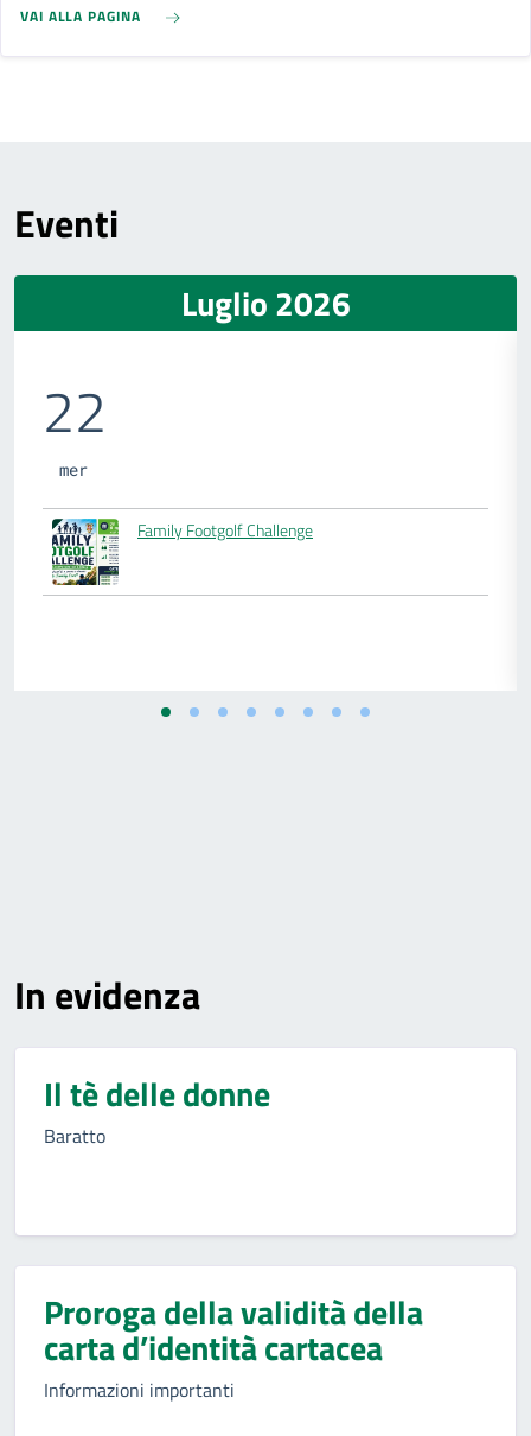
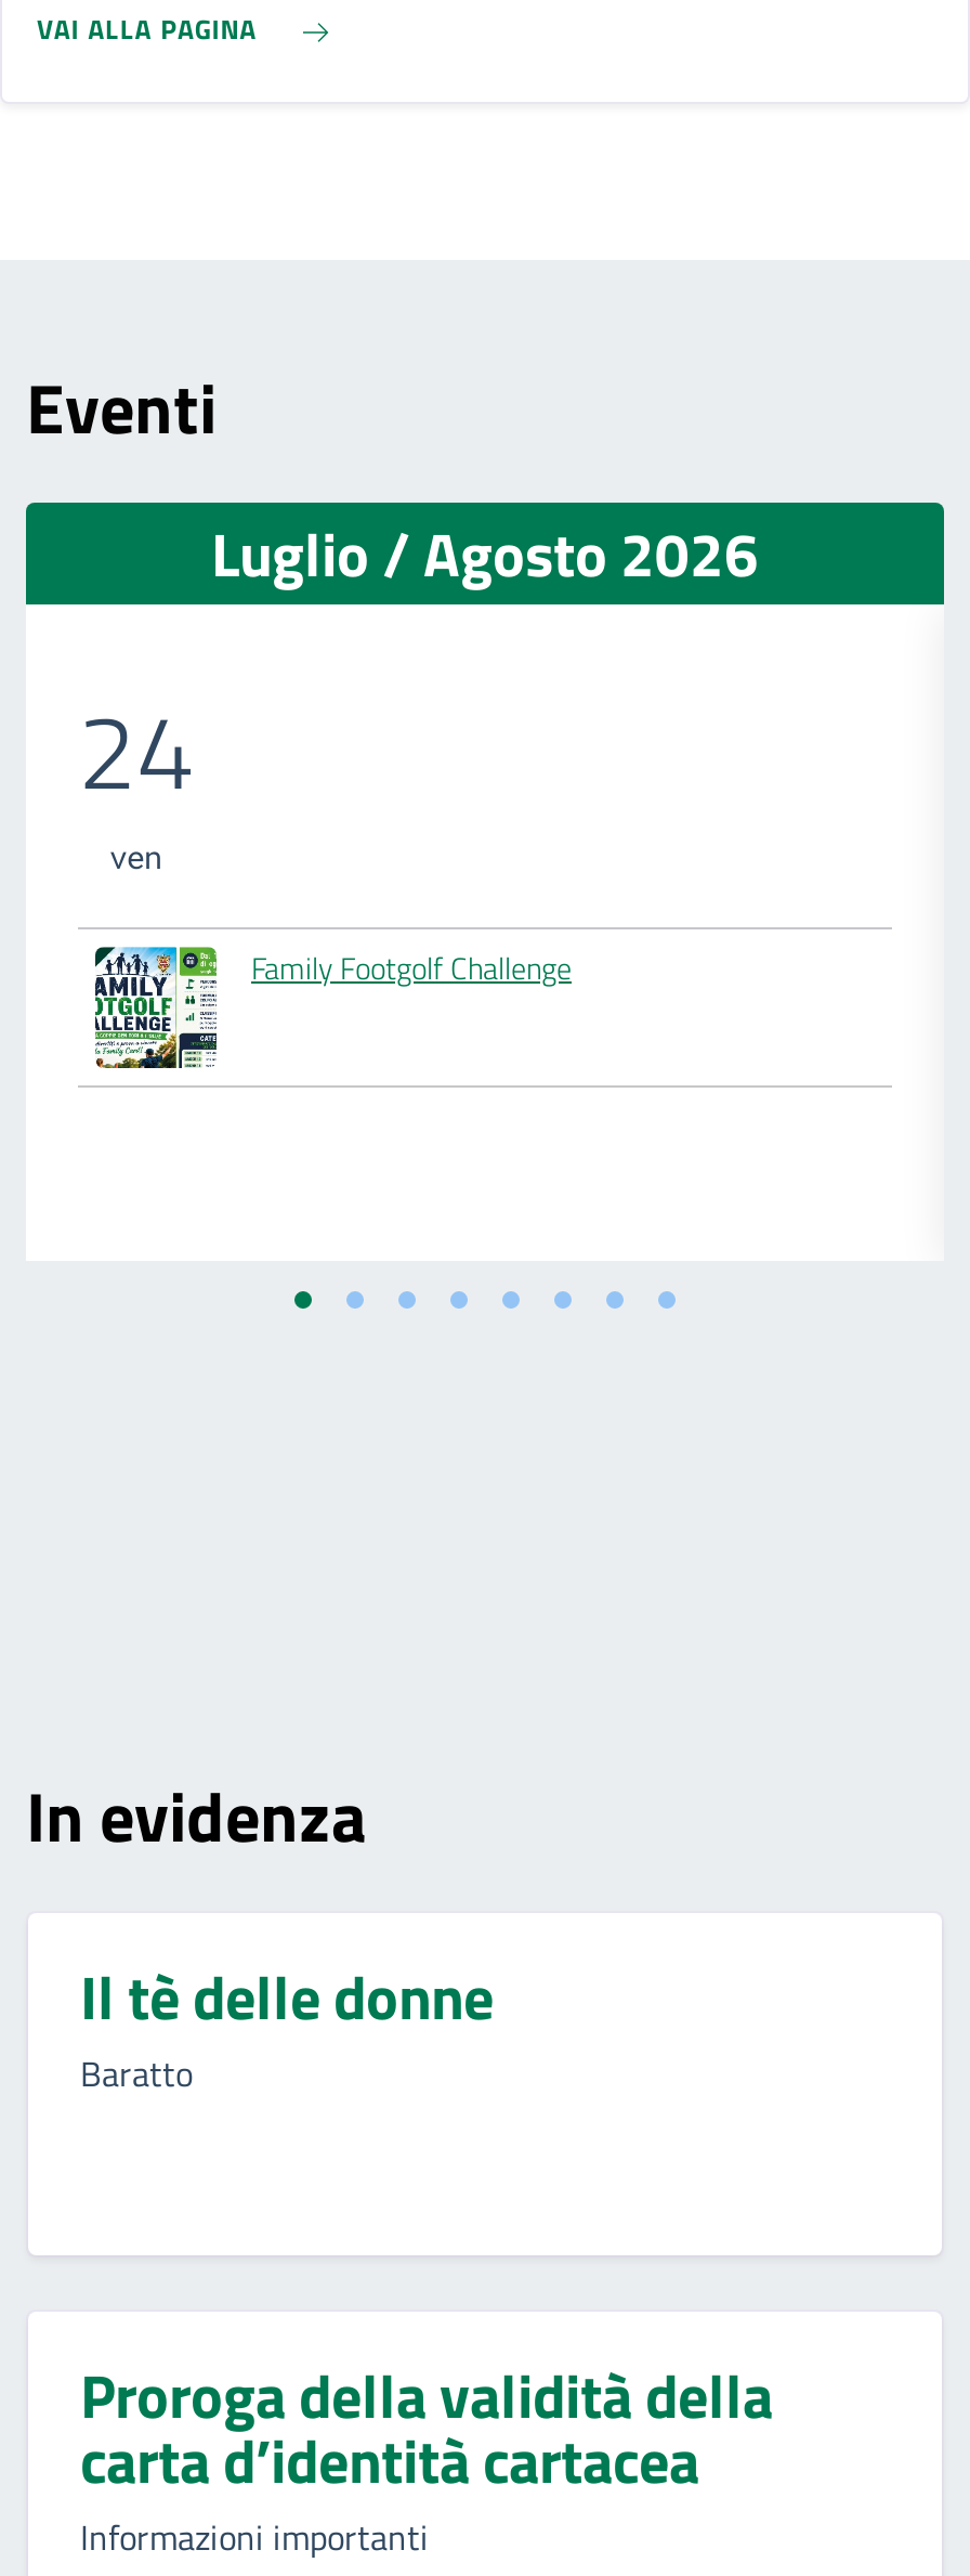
- Luglio 2026
+ Luglio / Agosto 2026

- 22
- mer
+ 24
+ ven
